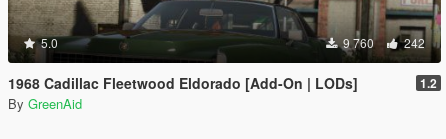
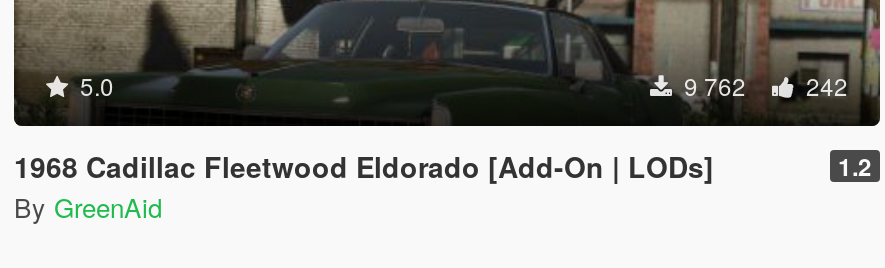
- 9 760 242
+ 9 762 242
